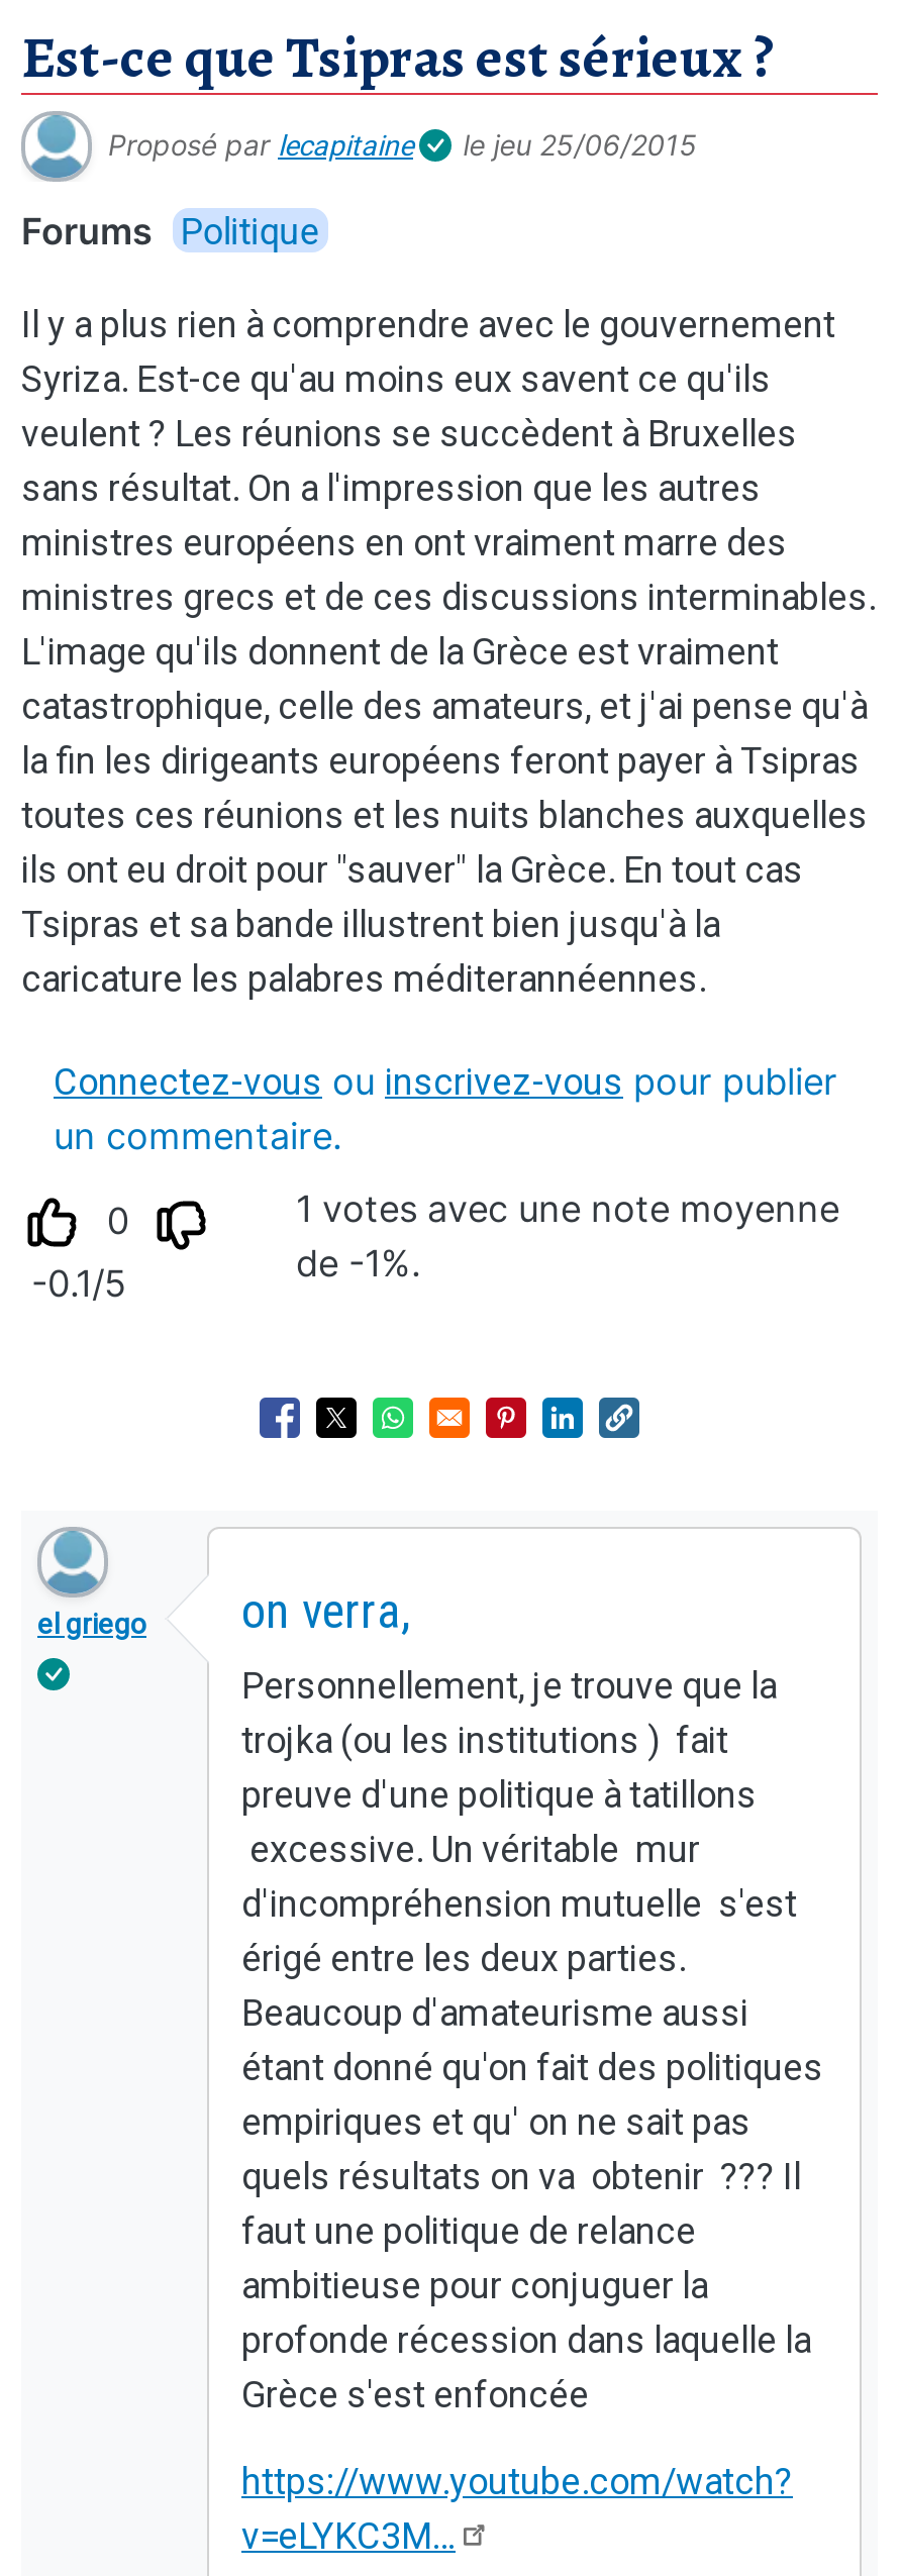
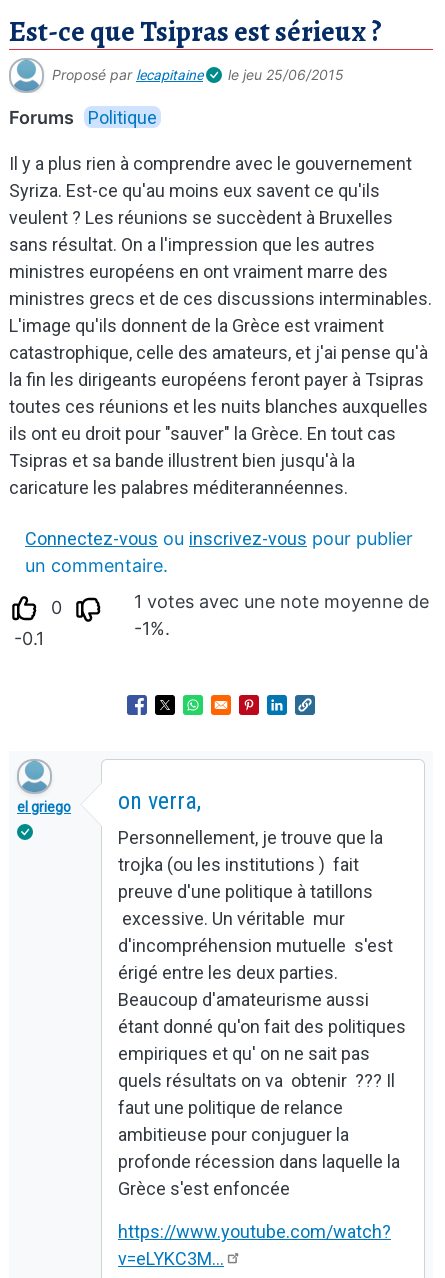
- -0.1/5
+ -0.1
